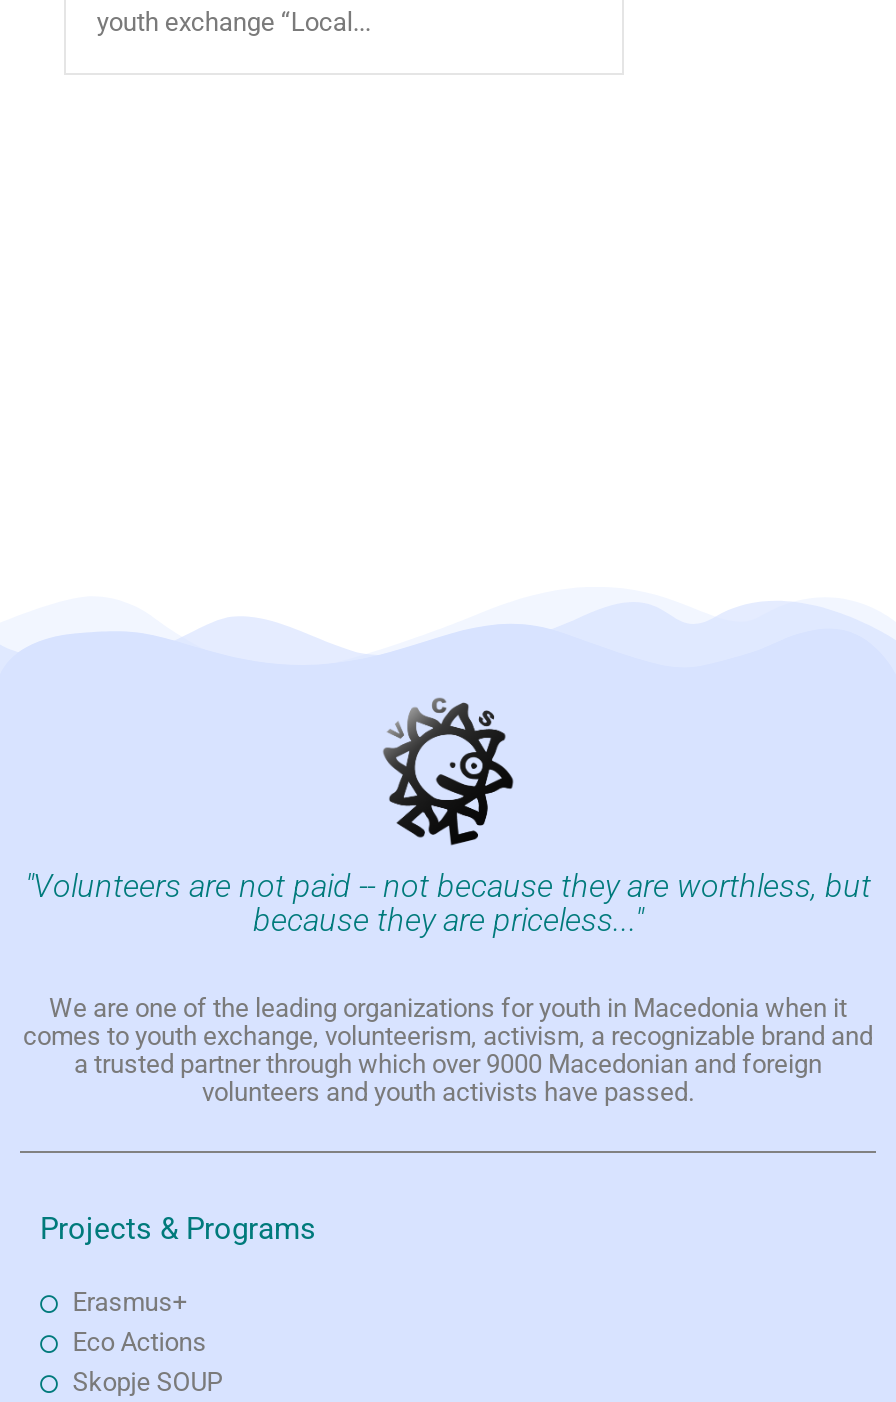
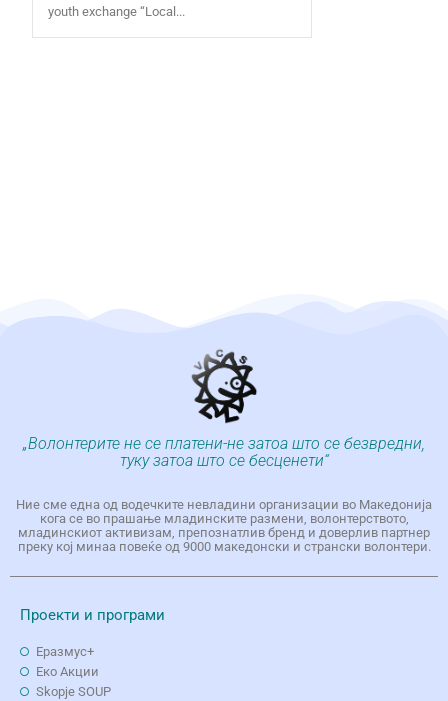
- "Volunteers are not paid -- not because they are worthless, but
- because they are priceless..."
+ „Волонтерите не се платени-не затоа што се безвредни,
+ туку затоа што се бесценети“

- We are one of the leading organizations for youth in Macedonia when it
- comes to youth exchange, volunteerism, activism, a recognizable brand and
- a trusted partner through which over 9000 Macedonian and foreign
- volunteers and youth activists have passed.
+ Ние сме една од водечките невладини организации во Македонија
+ кога се во прашање младинските размени, волонтерството,
+ младинскиот активизам, препознатлив бренд и доверлив партнер
+ преку кој минаа повеќе од 9000 македонски и странски волонтери.

- Projects & Programs
+ Проекти и програми

- Erasmus+
- Eco Actions
+ Еразмус+
+ Еко Aкции
